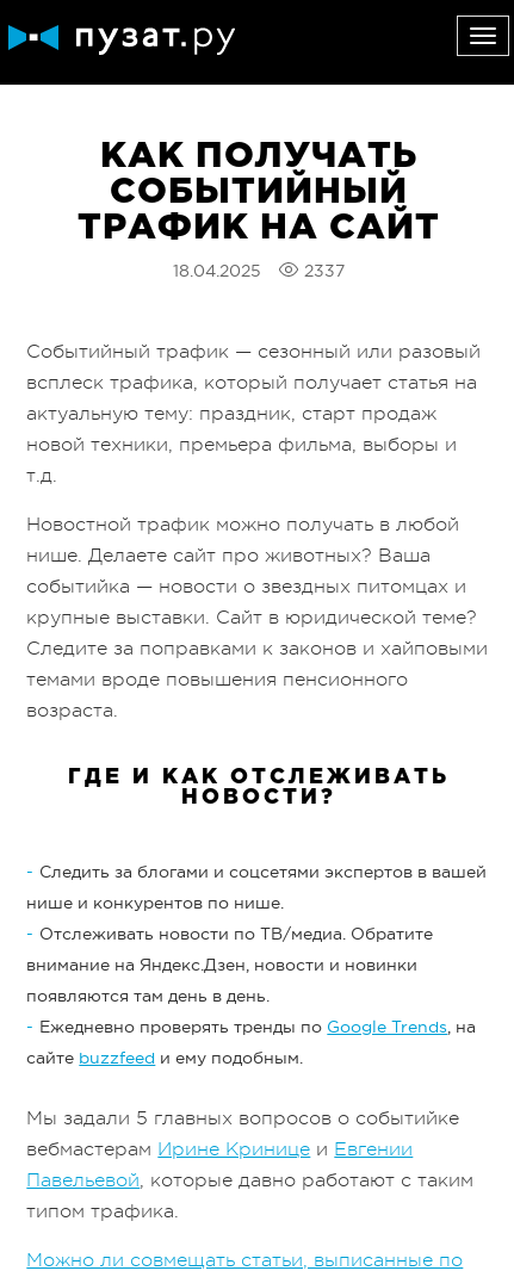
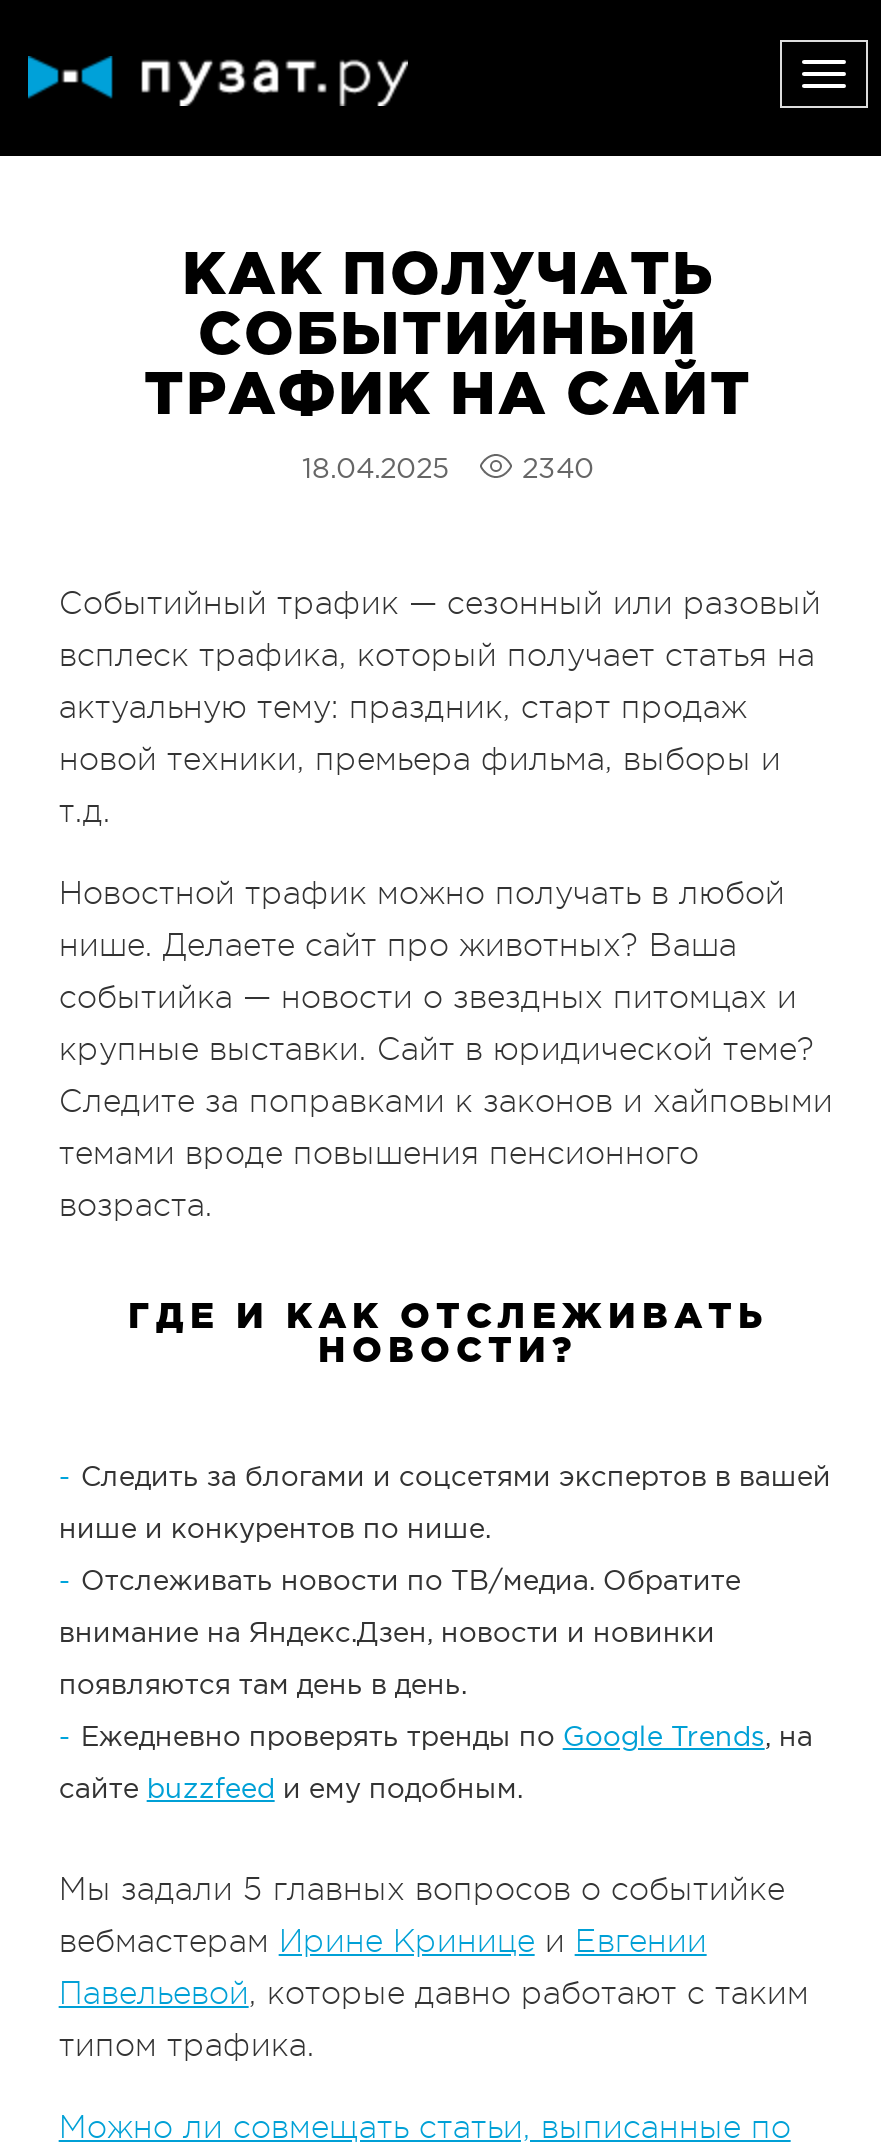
- 2337
+ 2340
